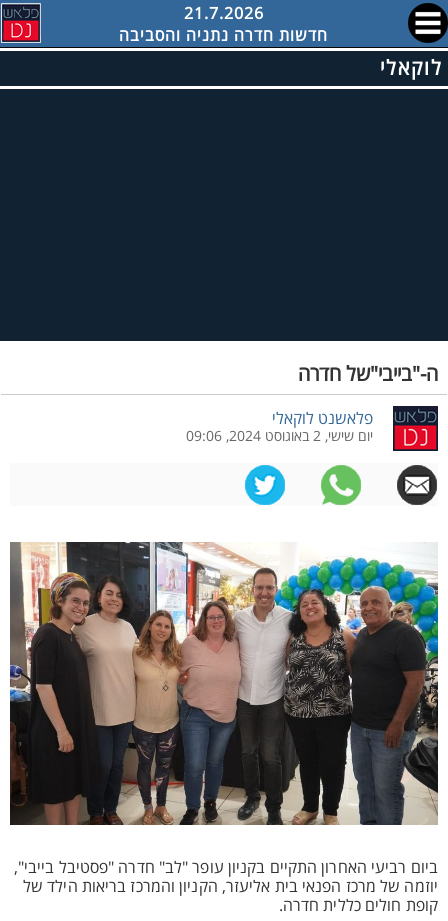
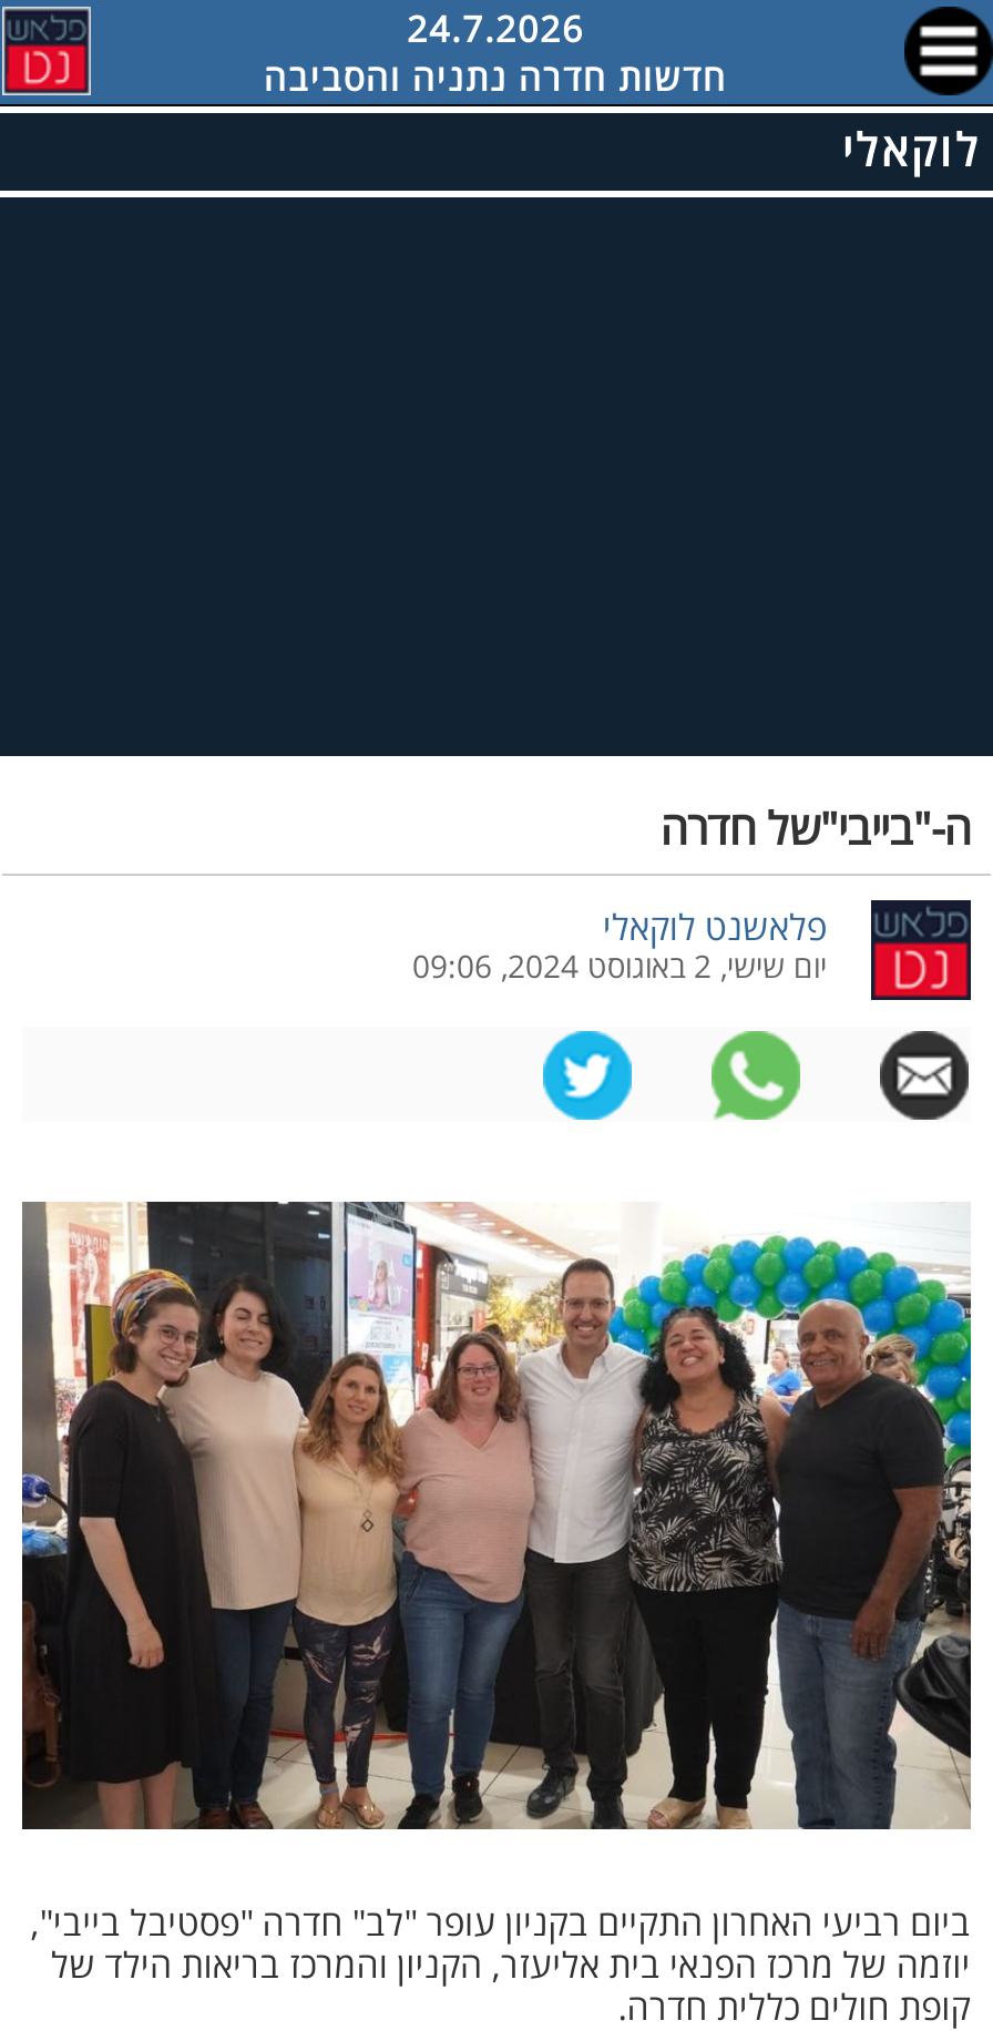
- 21.7.2026
+ 24.7.2026
